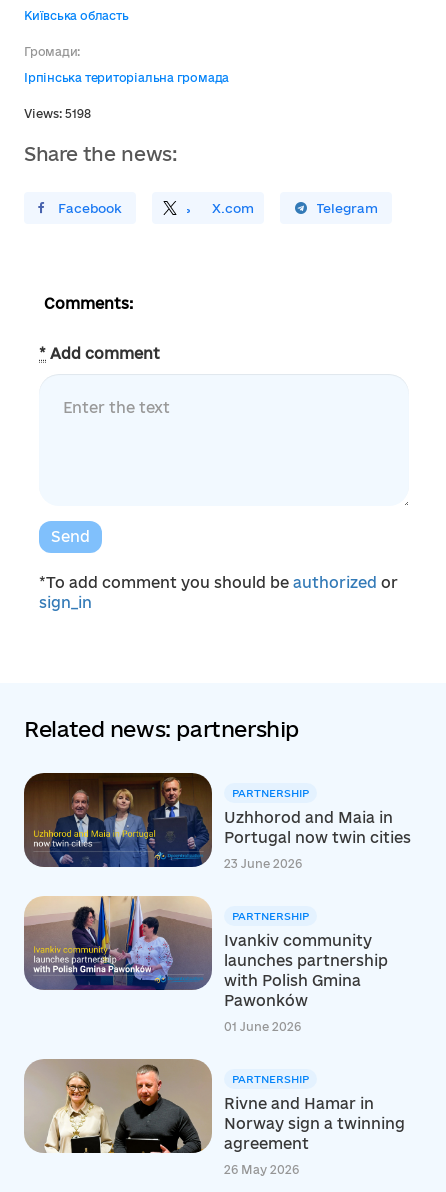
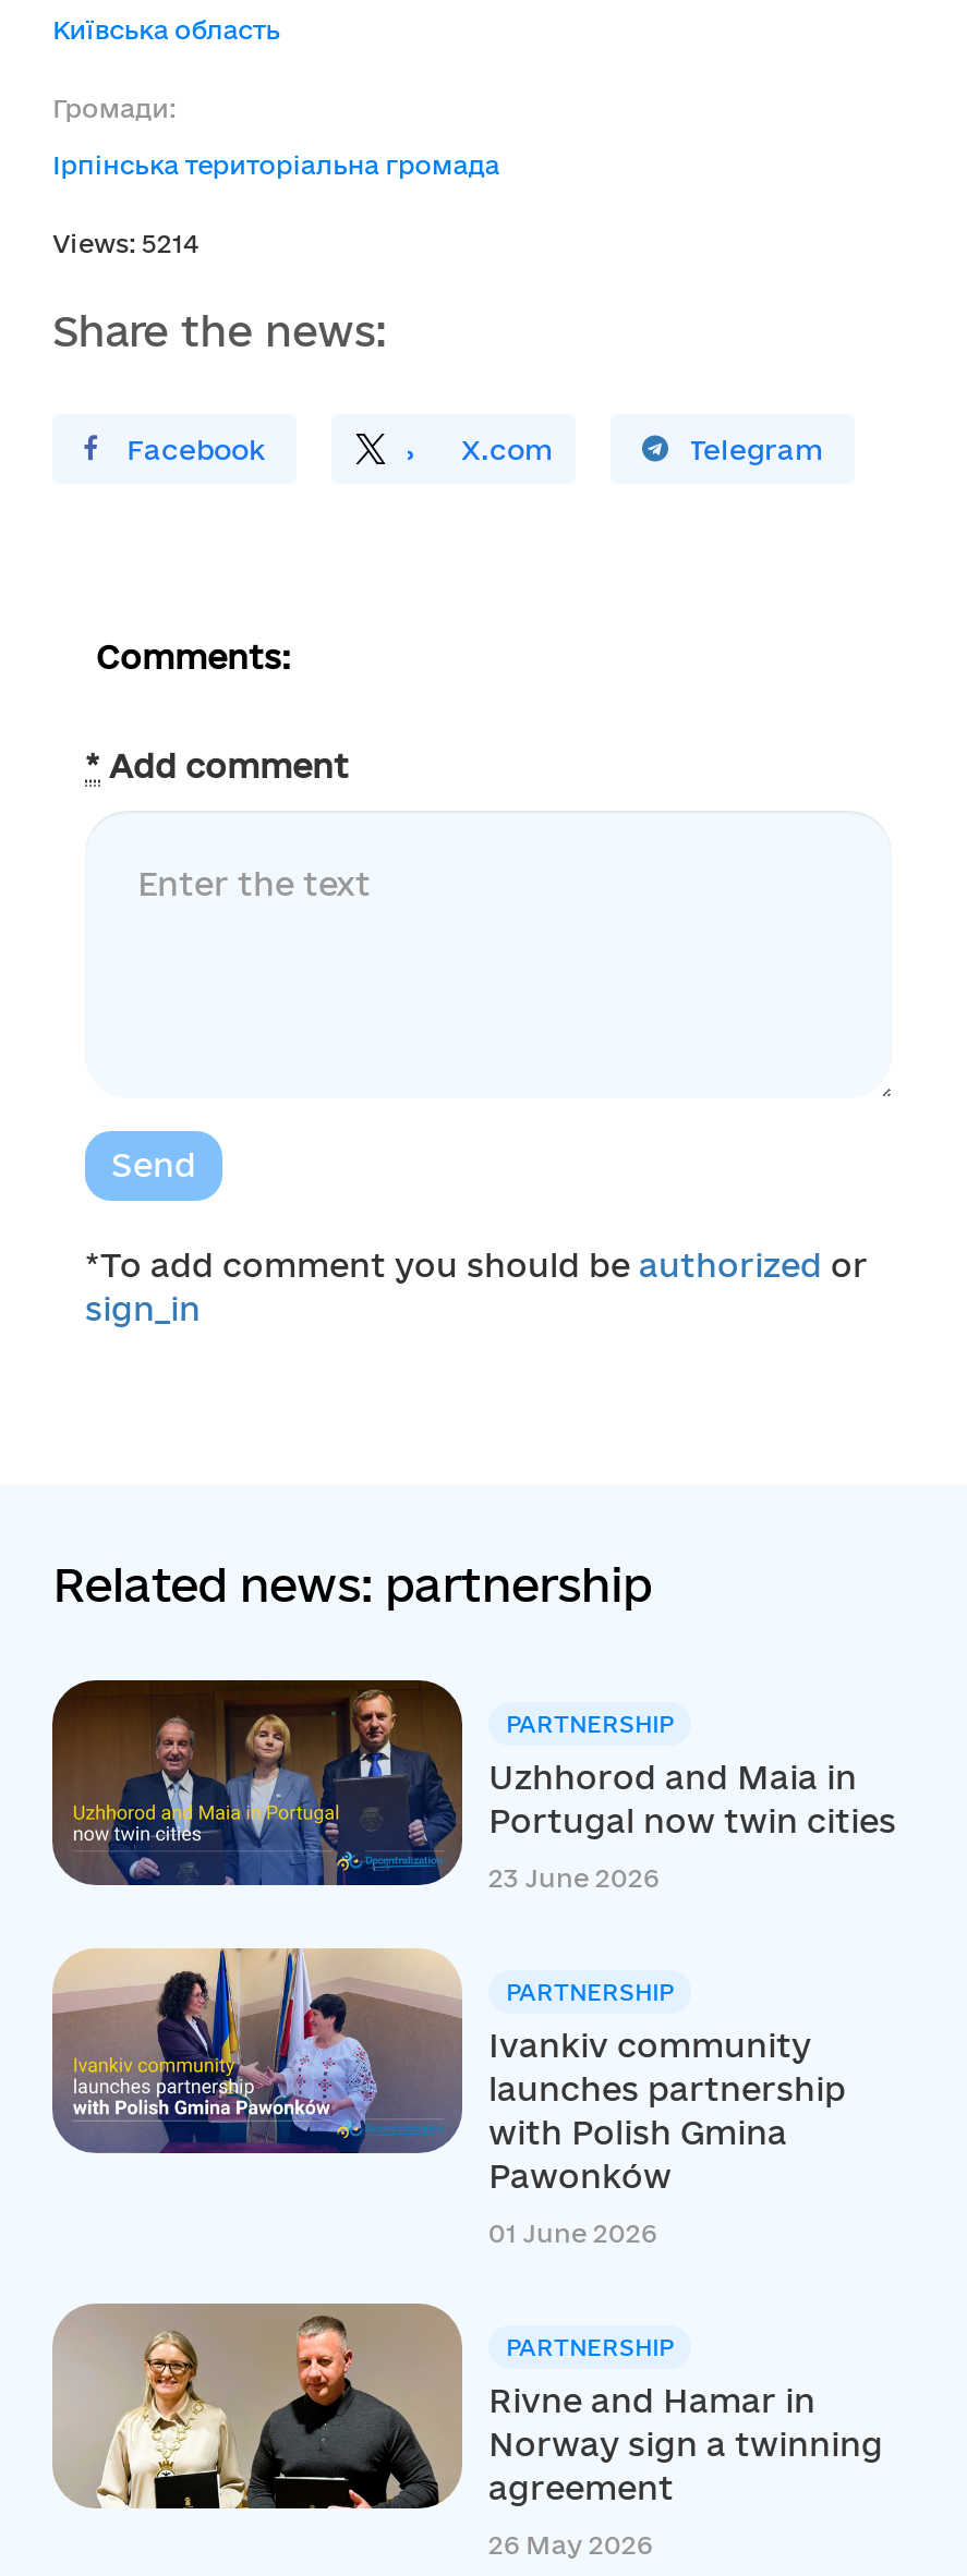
- Views: 5198
+ Views: 5214
